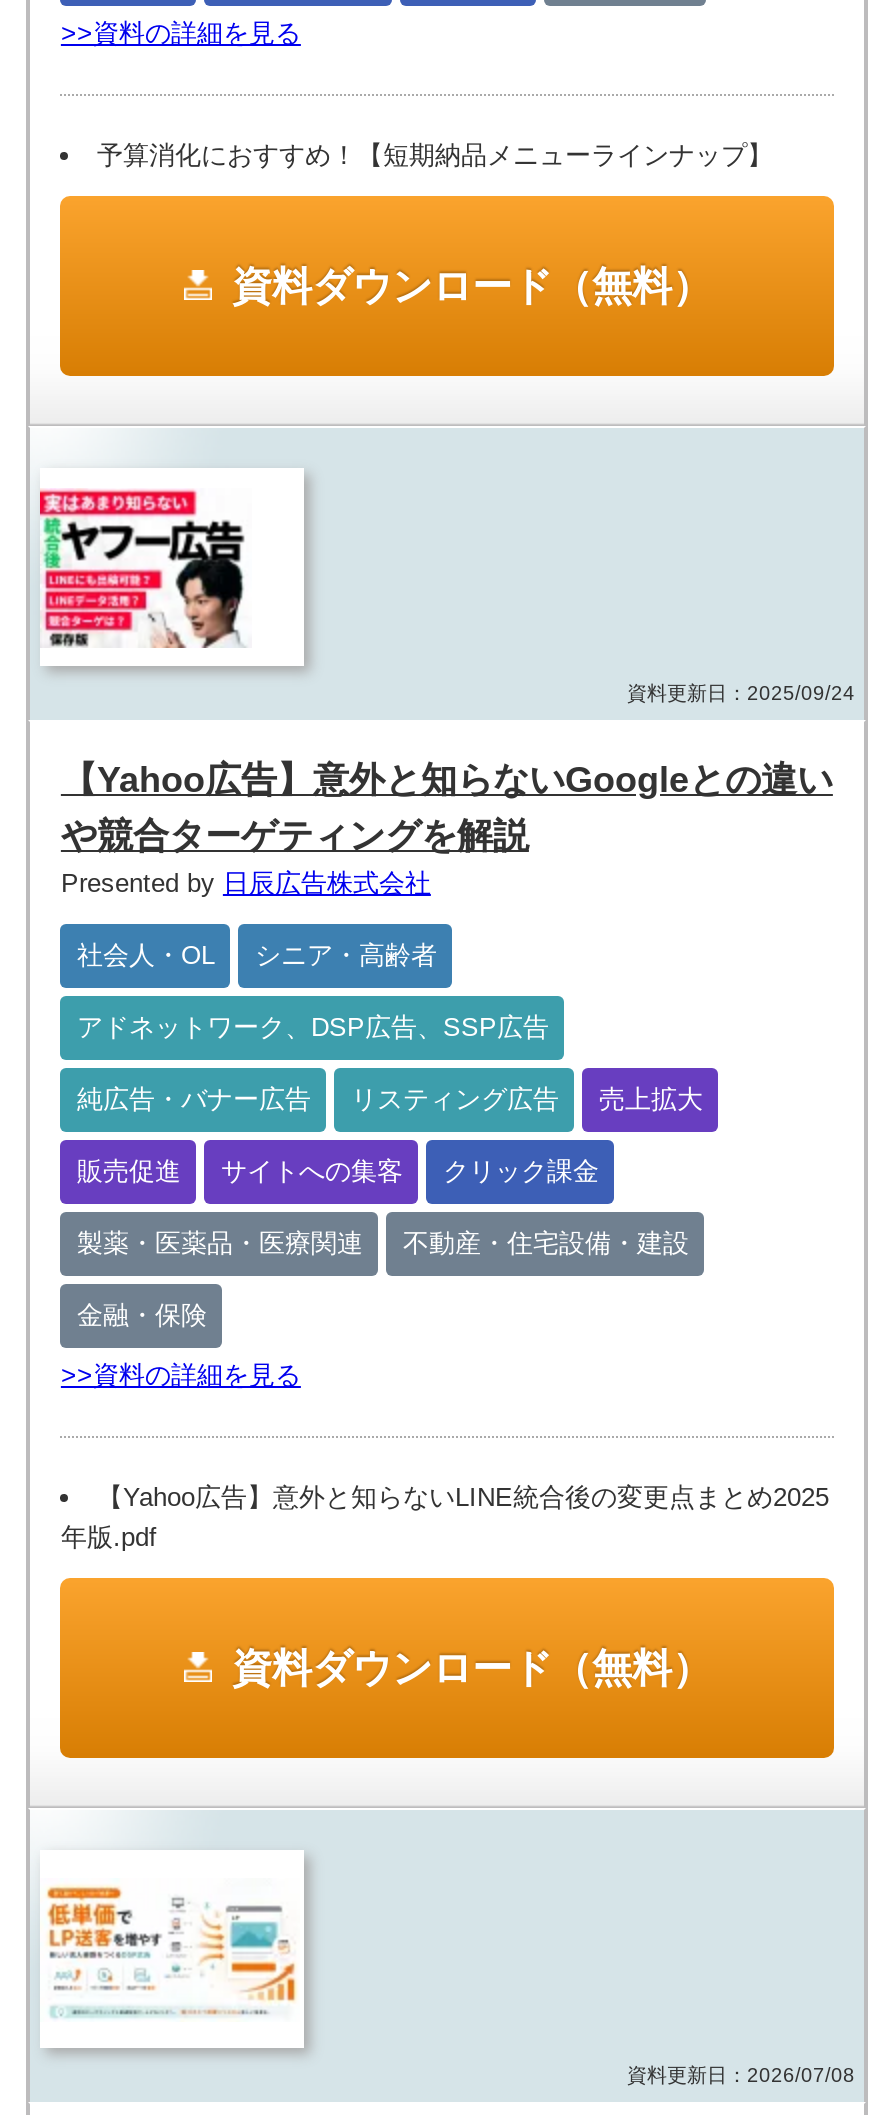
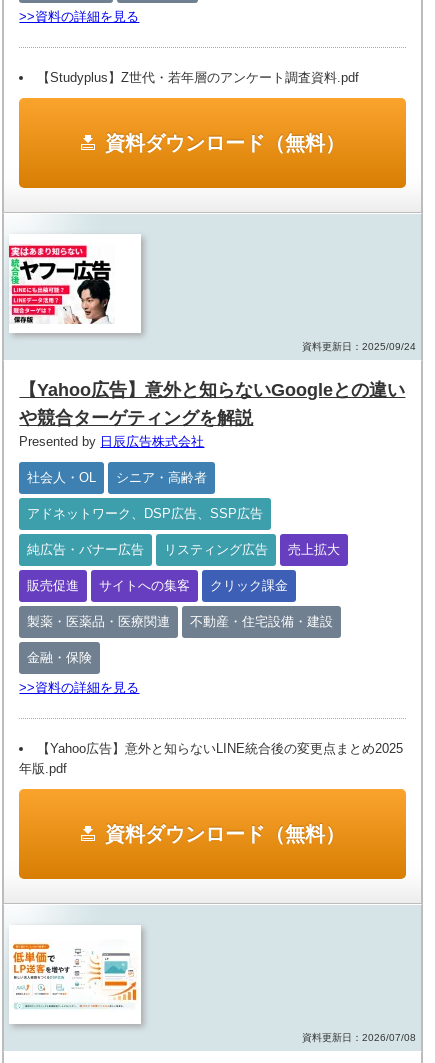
- 予算消化におすすめ！【短期納品メニューラインナップ】
+ 【Studyplus】Z世代・若年層のアンケート調査資料.pdf
